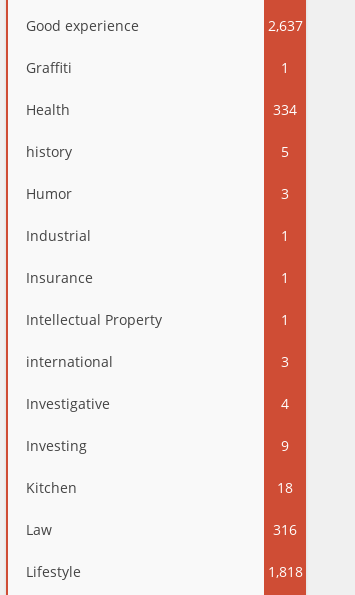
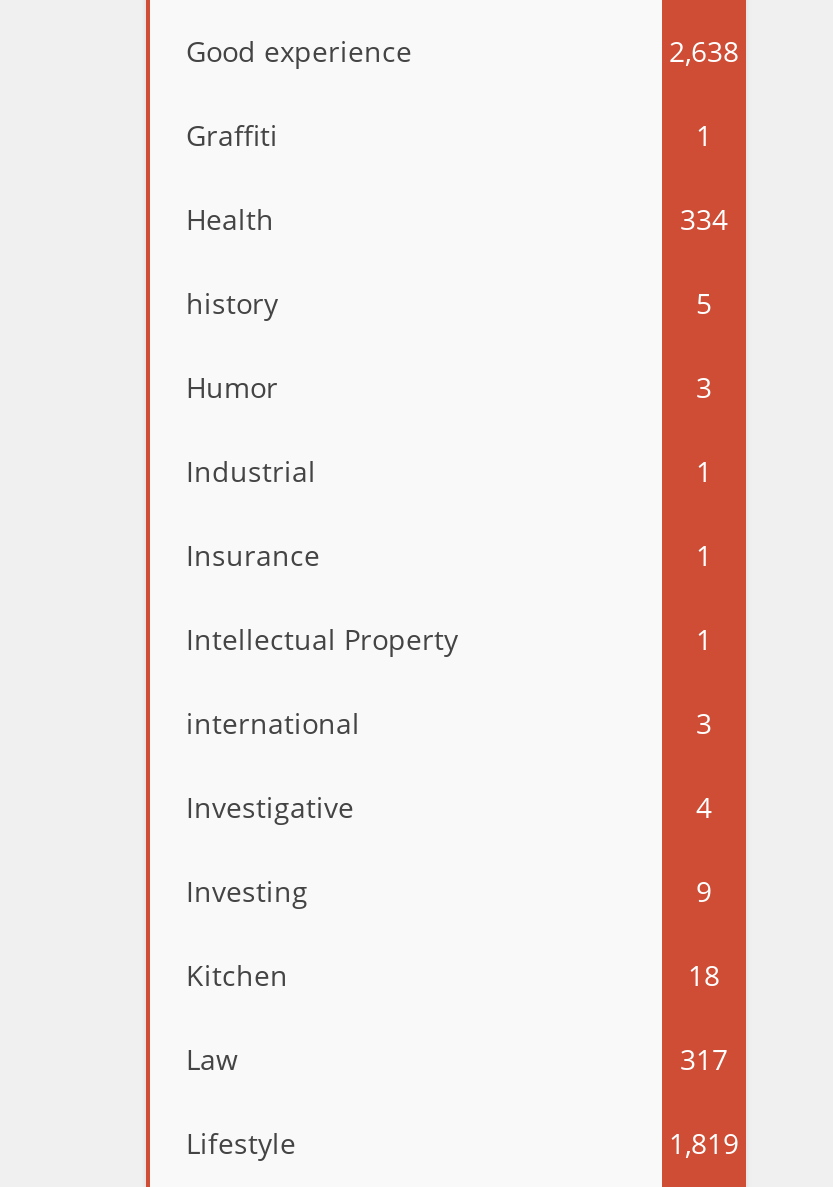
- 2,637
+ 2,638

- 316
+ 317

- 1,818
+ 1,819
